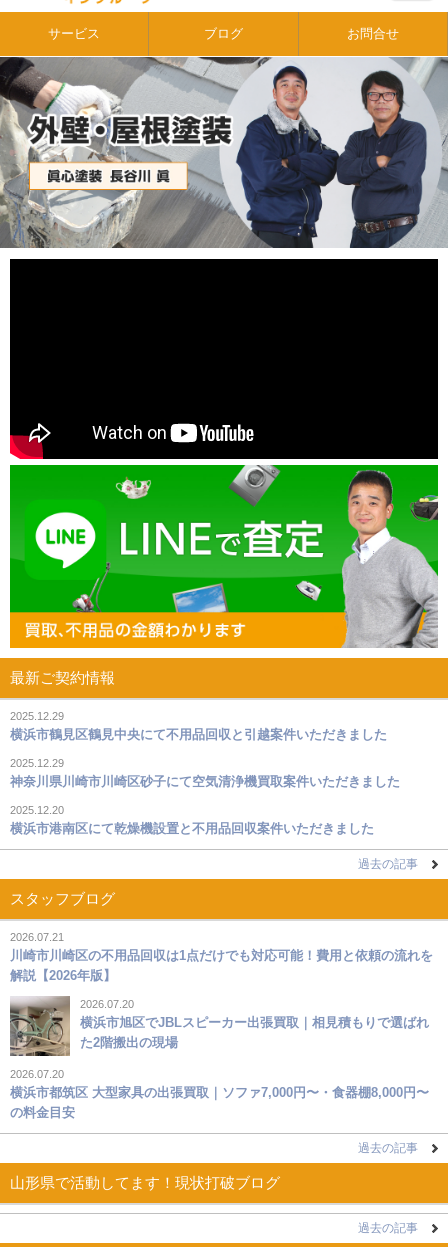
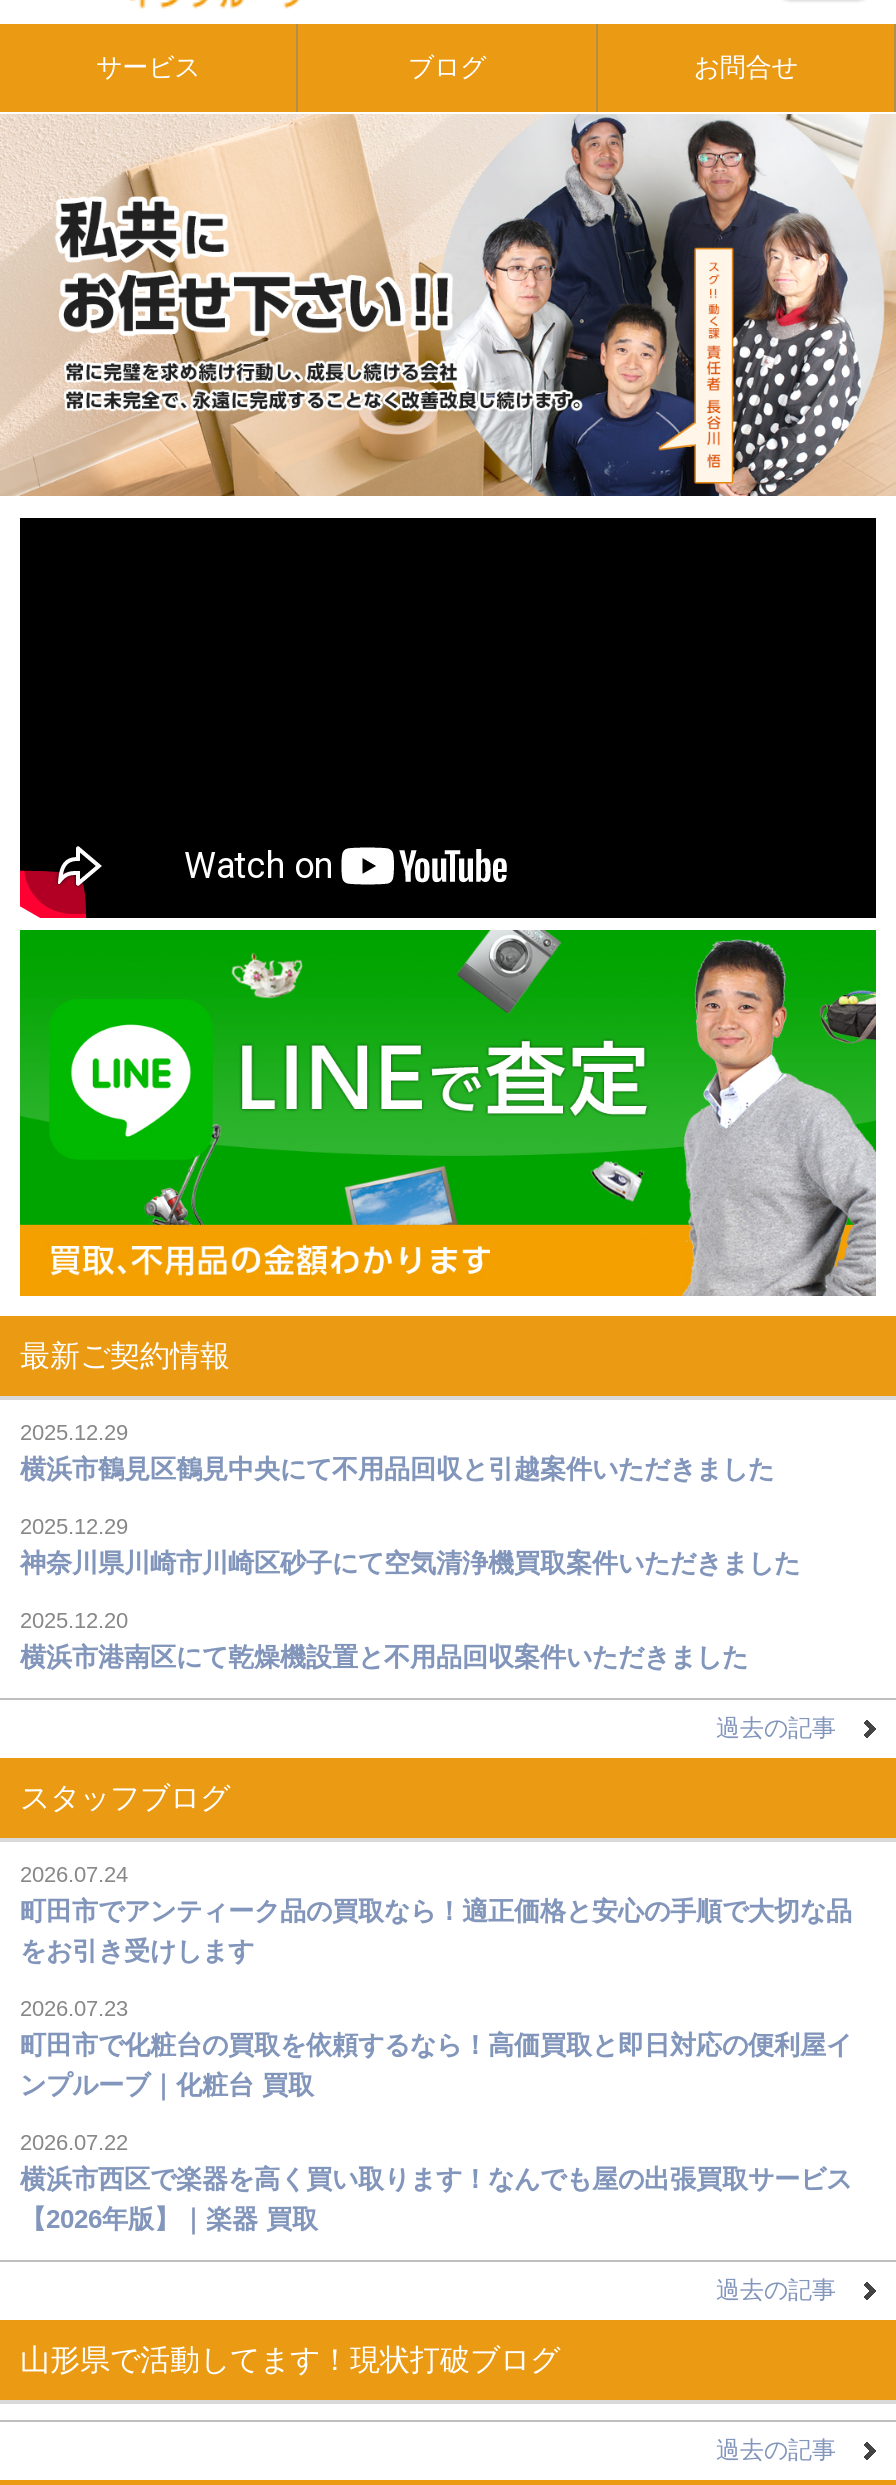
- [image]
+ [image]

- 2026.07.21
- 川崎市川崎区の不用品回収は1点だけでも対応可能！費用と依頼の流れを
- 解説【2026年版】
+ 2026.07.24
+ 町田市でアンティーク品の買取なら！適正価格と安心の手順で大切な品
+ をお引き受けします

- 2026.07.20
- 横浜市旭区でJBLスピーカー出張買取｜相見積もりで選ばれ
- た2階搬出の現場
+ 2026.07.23
+ 町田市で化粧台の買取を依頼するなら！高価買取と即日対応の便利屋イ
+ ンプルーブ｜化粧台 買取

- 2026.07.20
- 横浜市都筑区 大型家具の出張買取｜ソファ7,000円〜・食器棚8,000円〜
- の料金目安
+ 2026.07.22
+ 横浜市西区で楽器を高く買い取ります！なんでも屋の出張買取サービス
+ 【2026年版】｜楽器 買取
